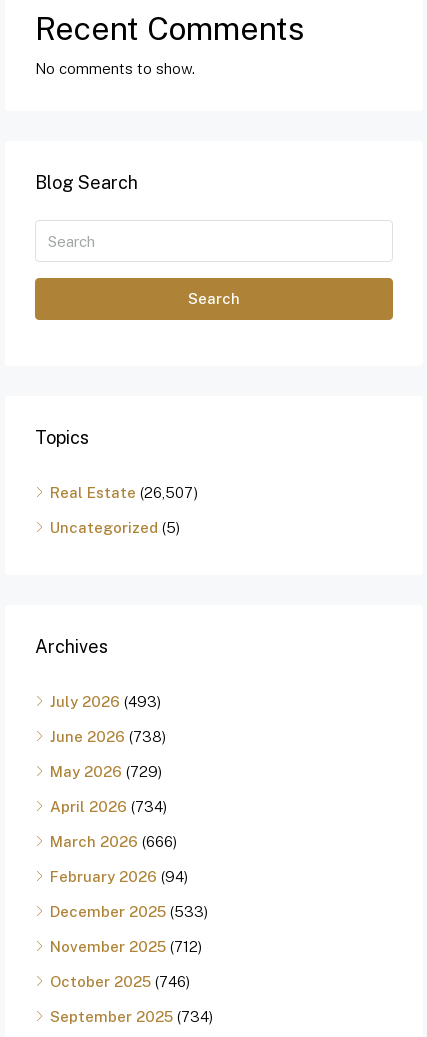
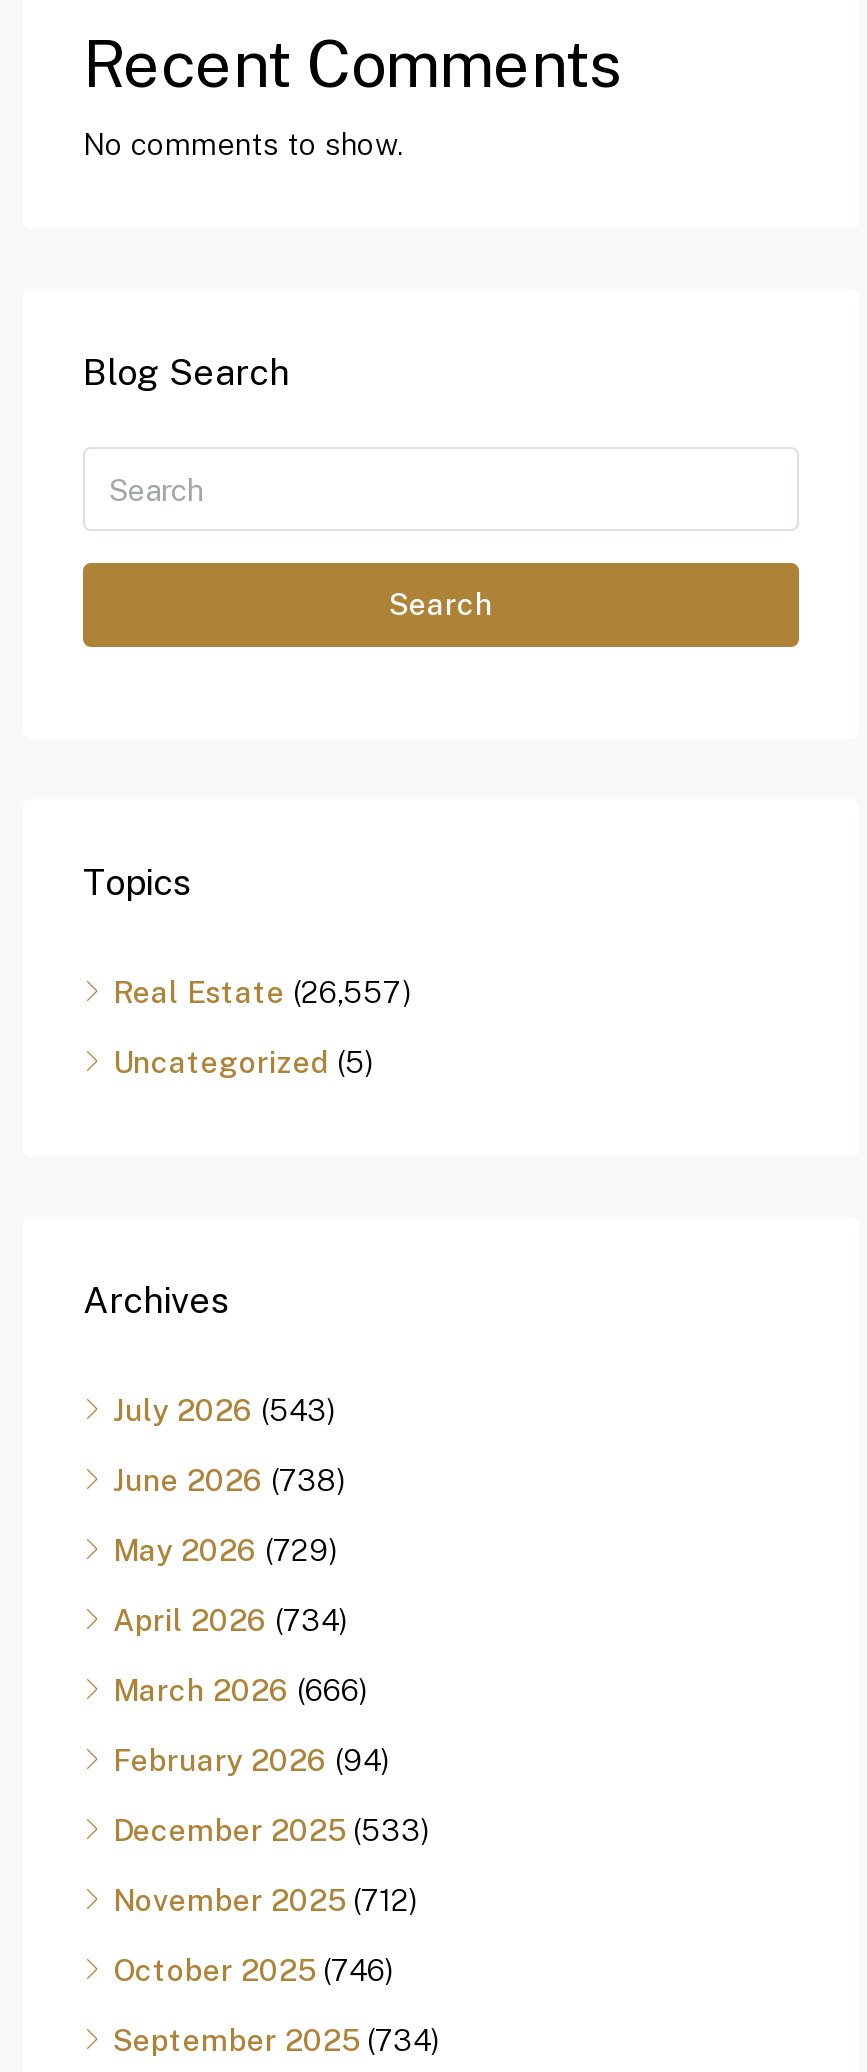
- Real Estate (26,507)
+ Real Estate (26,557)

- July 2026 (493)
+ July 2026 (543)
